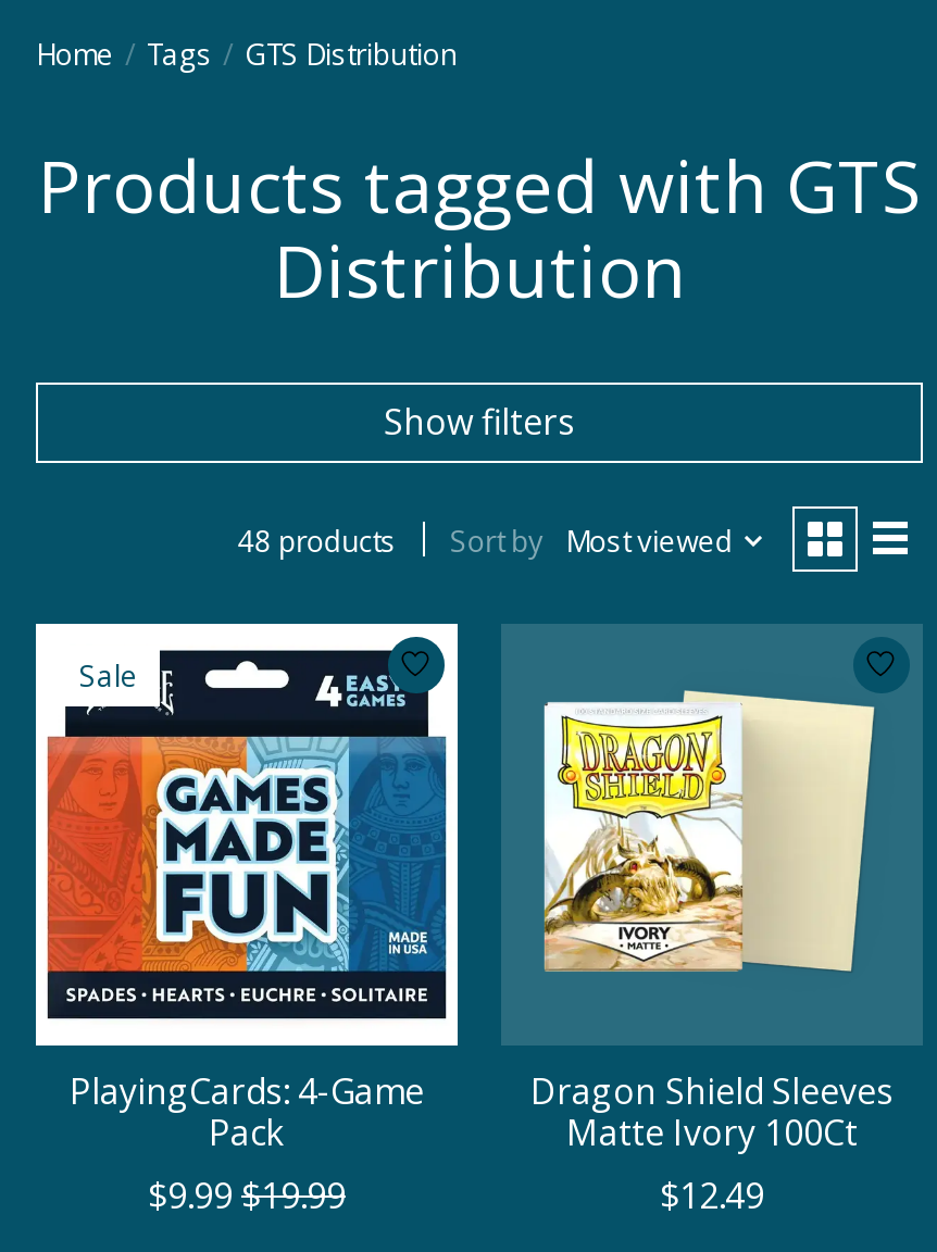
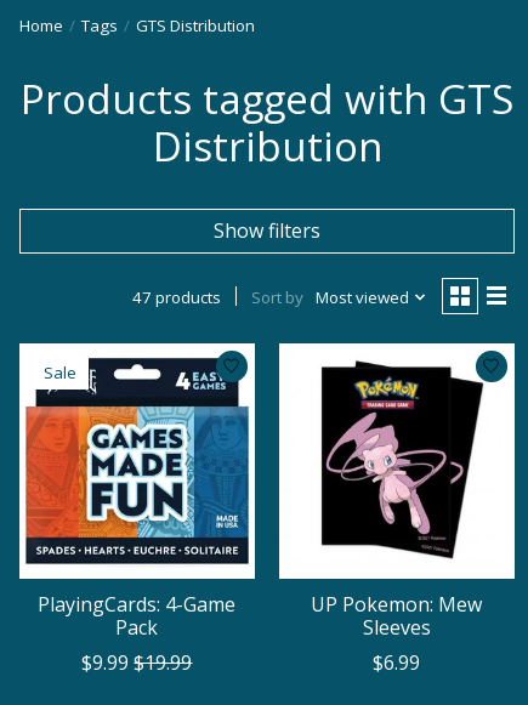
- 48 products Sort by Most viewed
+ 47 products Sort by Most viewed

- [image]
- Dragon Shield Sleeves
- Matte Ivory 100Ct
- $12.49
+ [image]
+ UP Pokemon: Mew
+ Sleeves
+ $6.99
